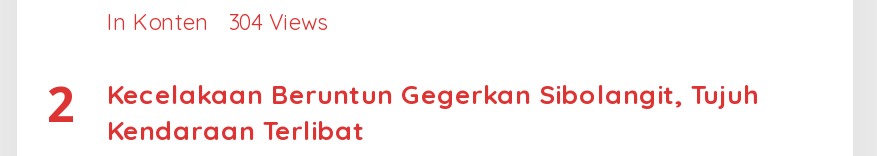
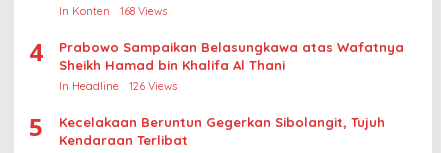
- 304 Views
- 2
+ 168 Views
+ 4
+ Prabowo Sampaikan Belasungkawa atas Wafatnya
+ Sheikh Hamad bin Khalifa Al Thani
+ In Headline
+ 126 Views
+ 5
